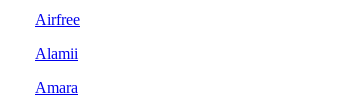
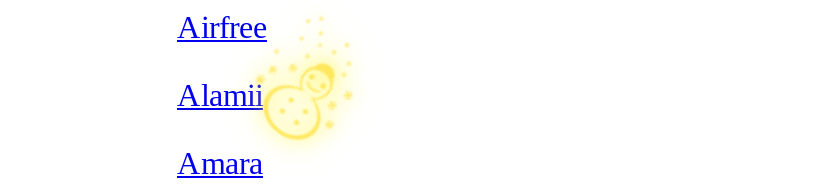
+ [image]
